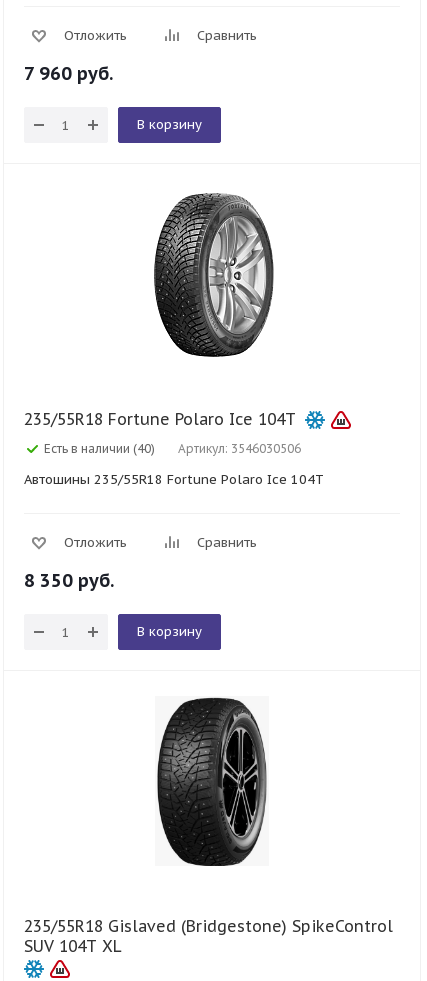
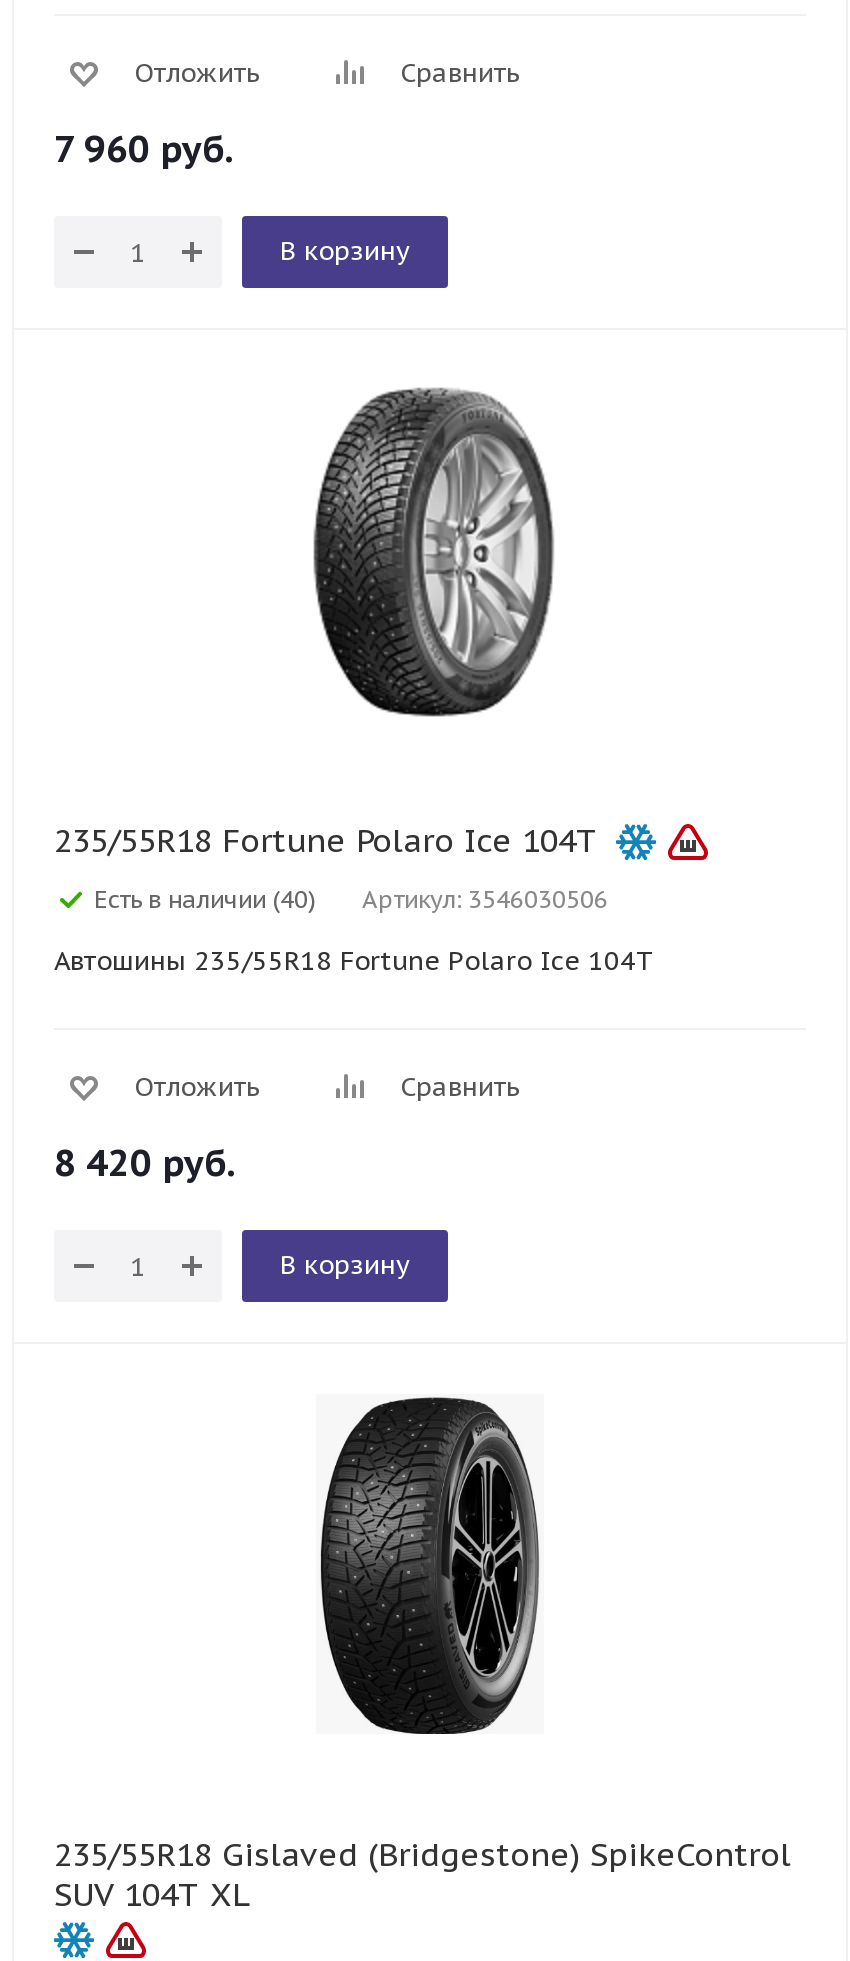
- 8 350 руб.
+ 8 420 руб.
